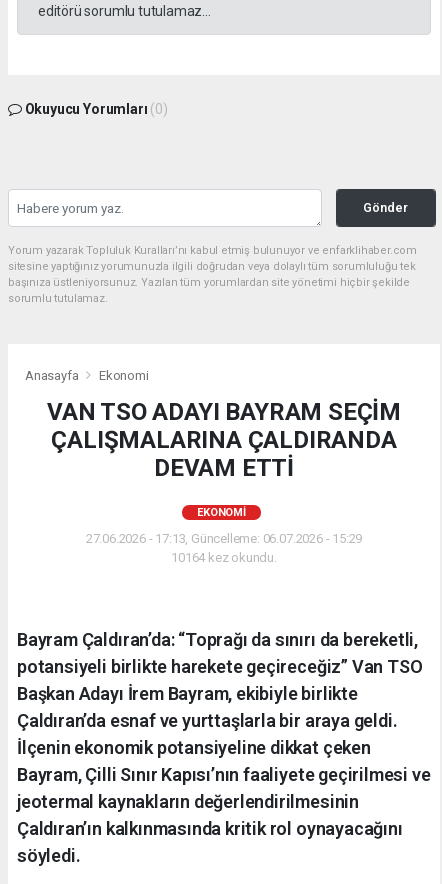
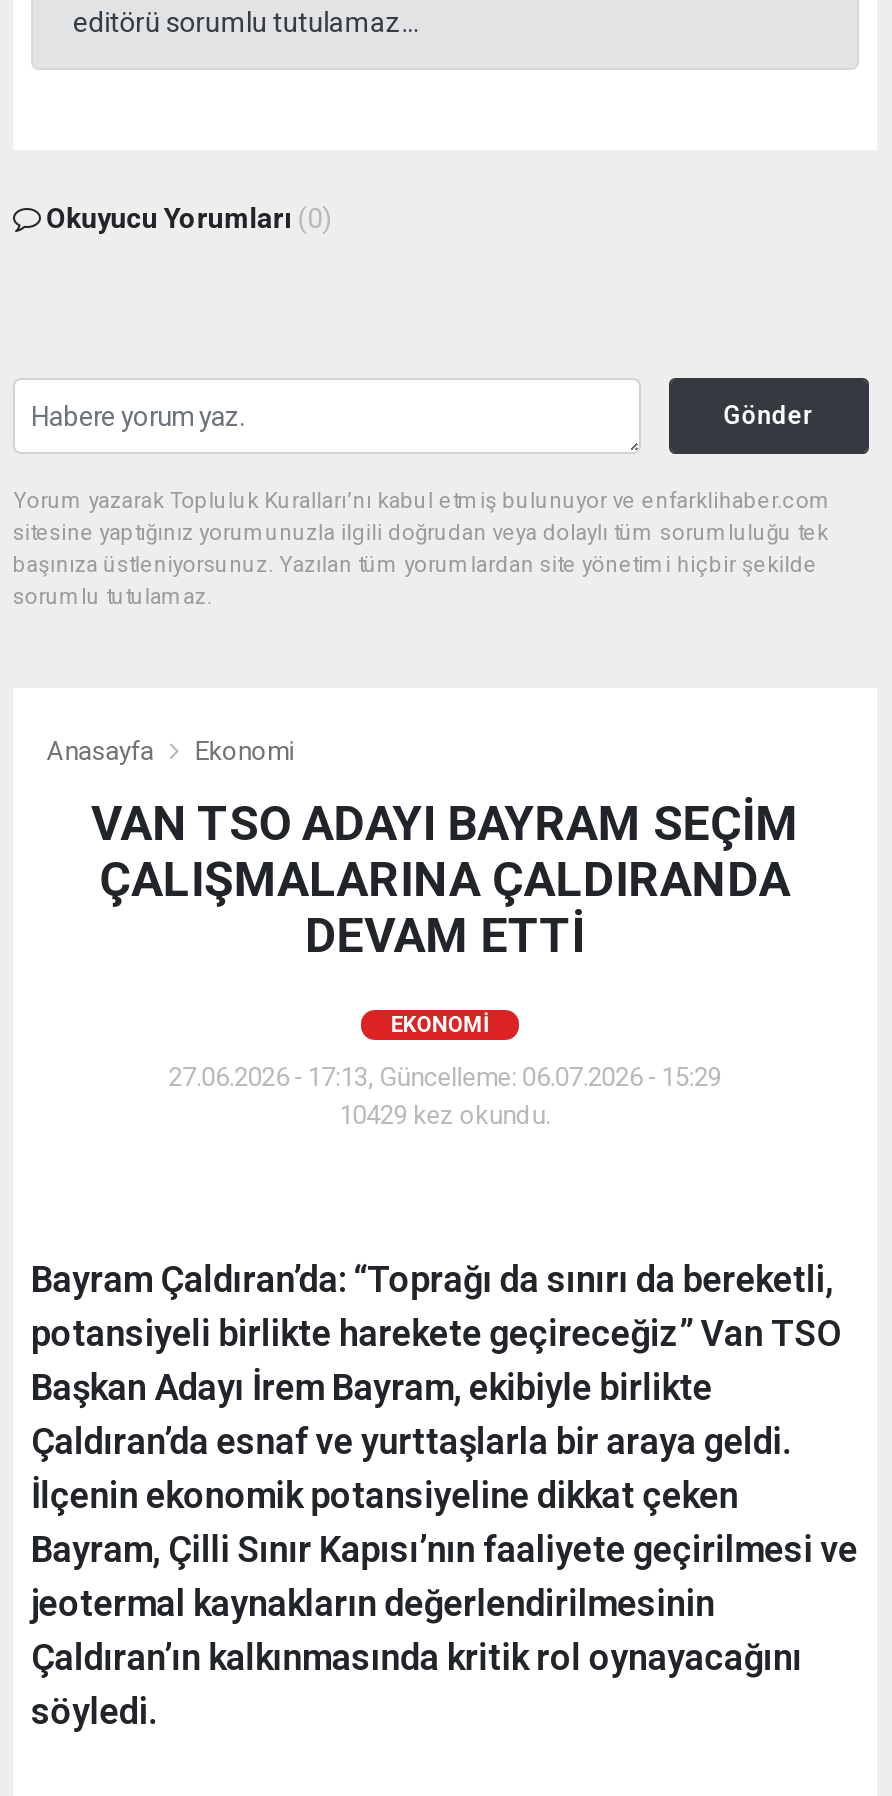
- 10164 kez okundu.
+ 10429 kez okundu.
